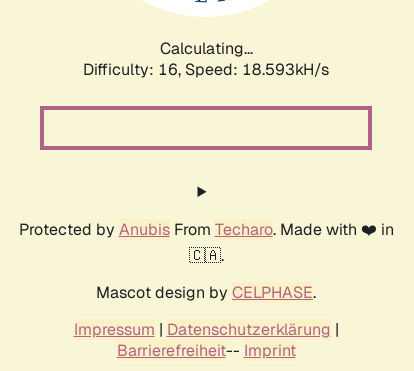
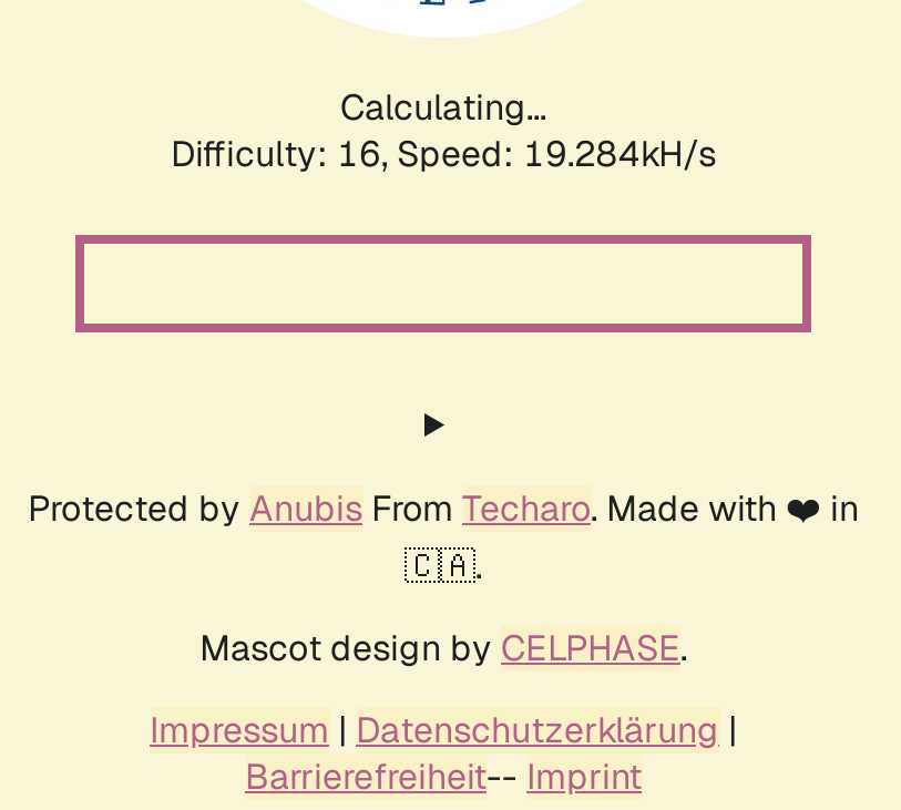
- Difficulty: 16, Speed: 18.593kH/s
+ Difficulty: 16, Speed: 19.284kH/s
